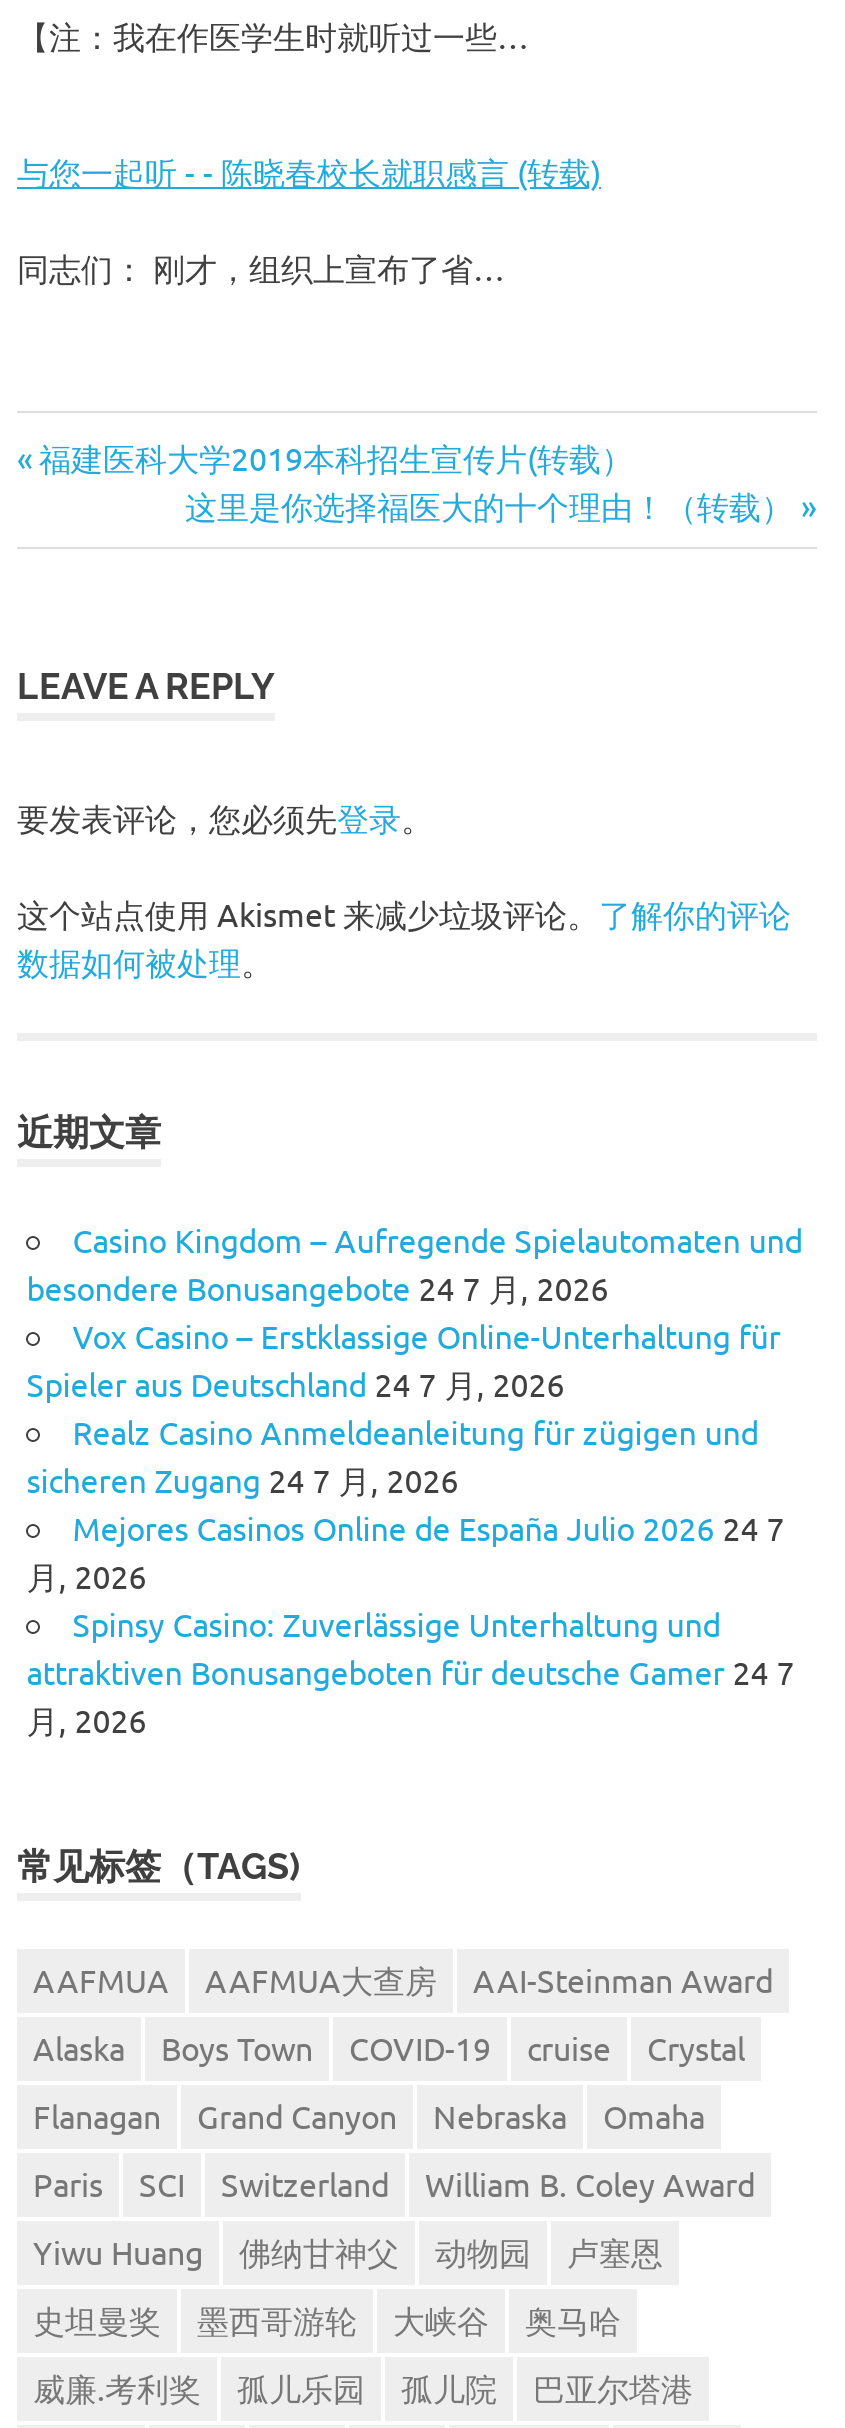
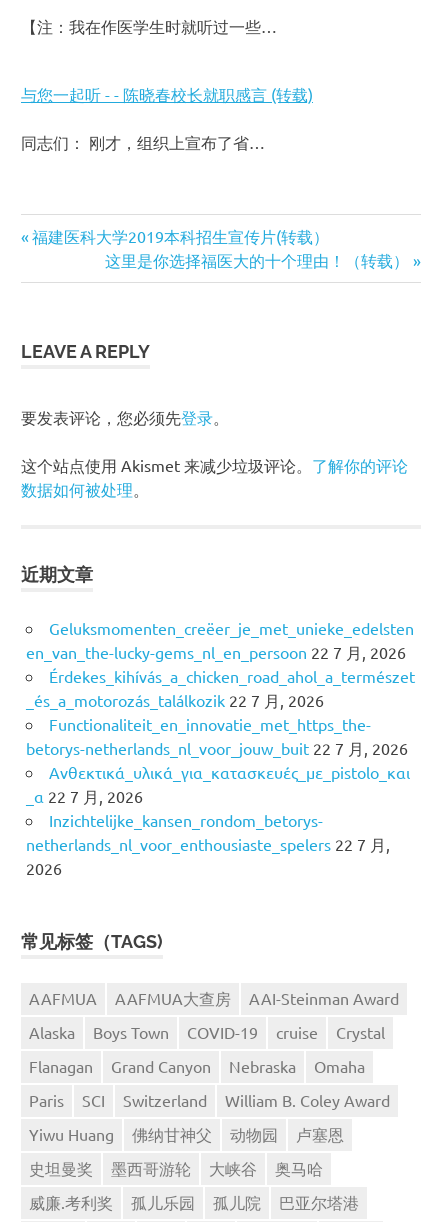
- Casino Kingdom – Aufregende Spielautomaten und
- besondere Bonusangebote 24 7 月, 2026
- Vox Casino – Erstklassige Online-Unterhaltung für
- Spieler aus Deutschland 24 7 月, 2026
- Realz Casino Anmeldeanleitung für zügigen und
- sicheren Zugang 24 7 月, 2026
- Mejores Casinos Online de España Julio 2026 24 7
- 月, 2026
- Spinsy Casino: Zuverlässige Unterhaltung und
- attraktiven Bonusangeboten für deutsche Gamer 24 7
- 月, 2026
+ Geluksmomenten_creëer_je_met_unieke_edelsten
+ en_van_the-lucky-gems_nl_en_persoon 22 7 月, 2026
+ Érdekes_kihívás_a_chicken_road_ahol_a_természet
+ _és_a_motorozás_találkozik 22 7 月, 2026
+ Functionaliteit_en_innovatie_met_https_the-
+ betorys-netherlands_nl_voor_jouw_buit 22 7 月, 2026
+ Ανθεκτικά_υλικά_για_κατασκευές_με_pistolo_και
+ _α 22 7 月, 2026
+ Inzichtelijke_kansen_rondom_betorys-
+ netherlands_nl_voor_enthousiaste_spelers 22 7 月,
+ 2026
